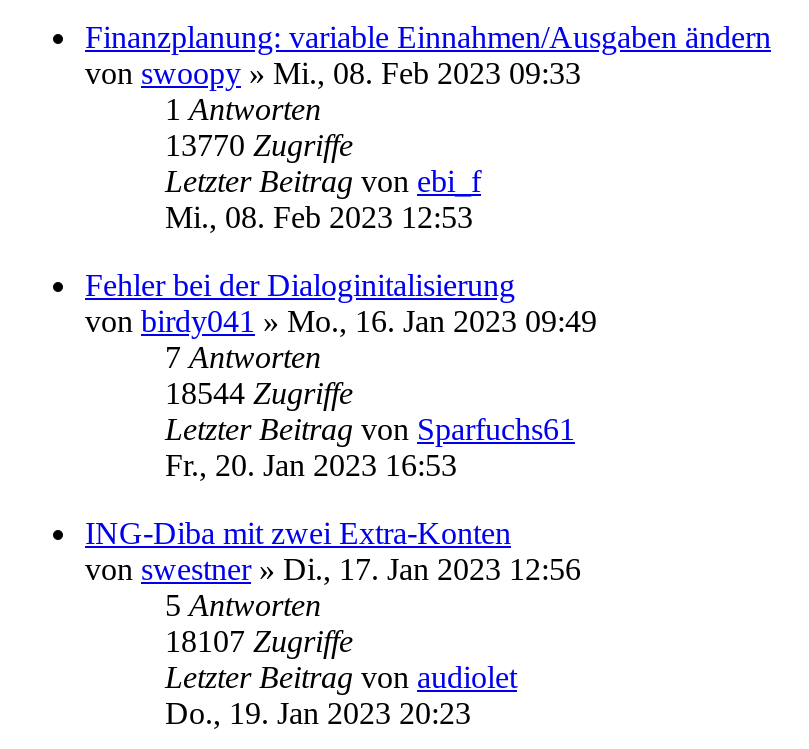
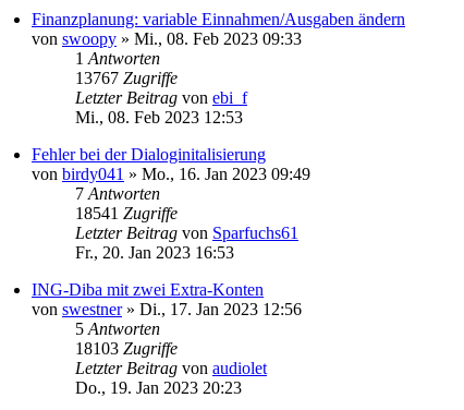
- 13770 Zugriffe
+ 13767 Zugriffe

- 18544 Zugriffe
+ 18541 Zugriffe

- 18107 Zugriffe
+ 18103 Zugriffe
